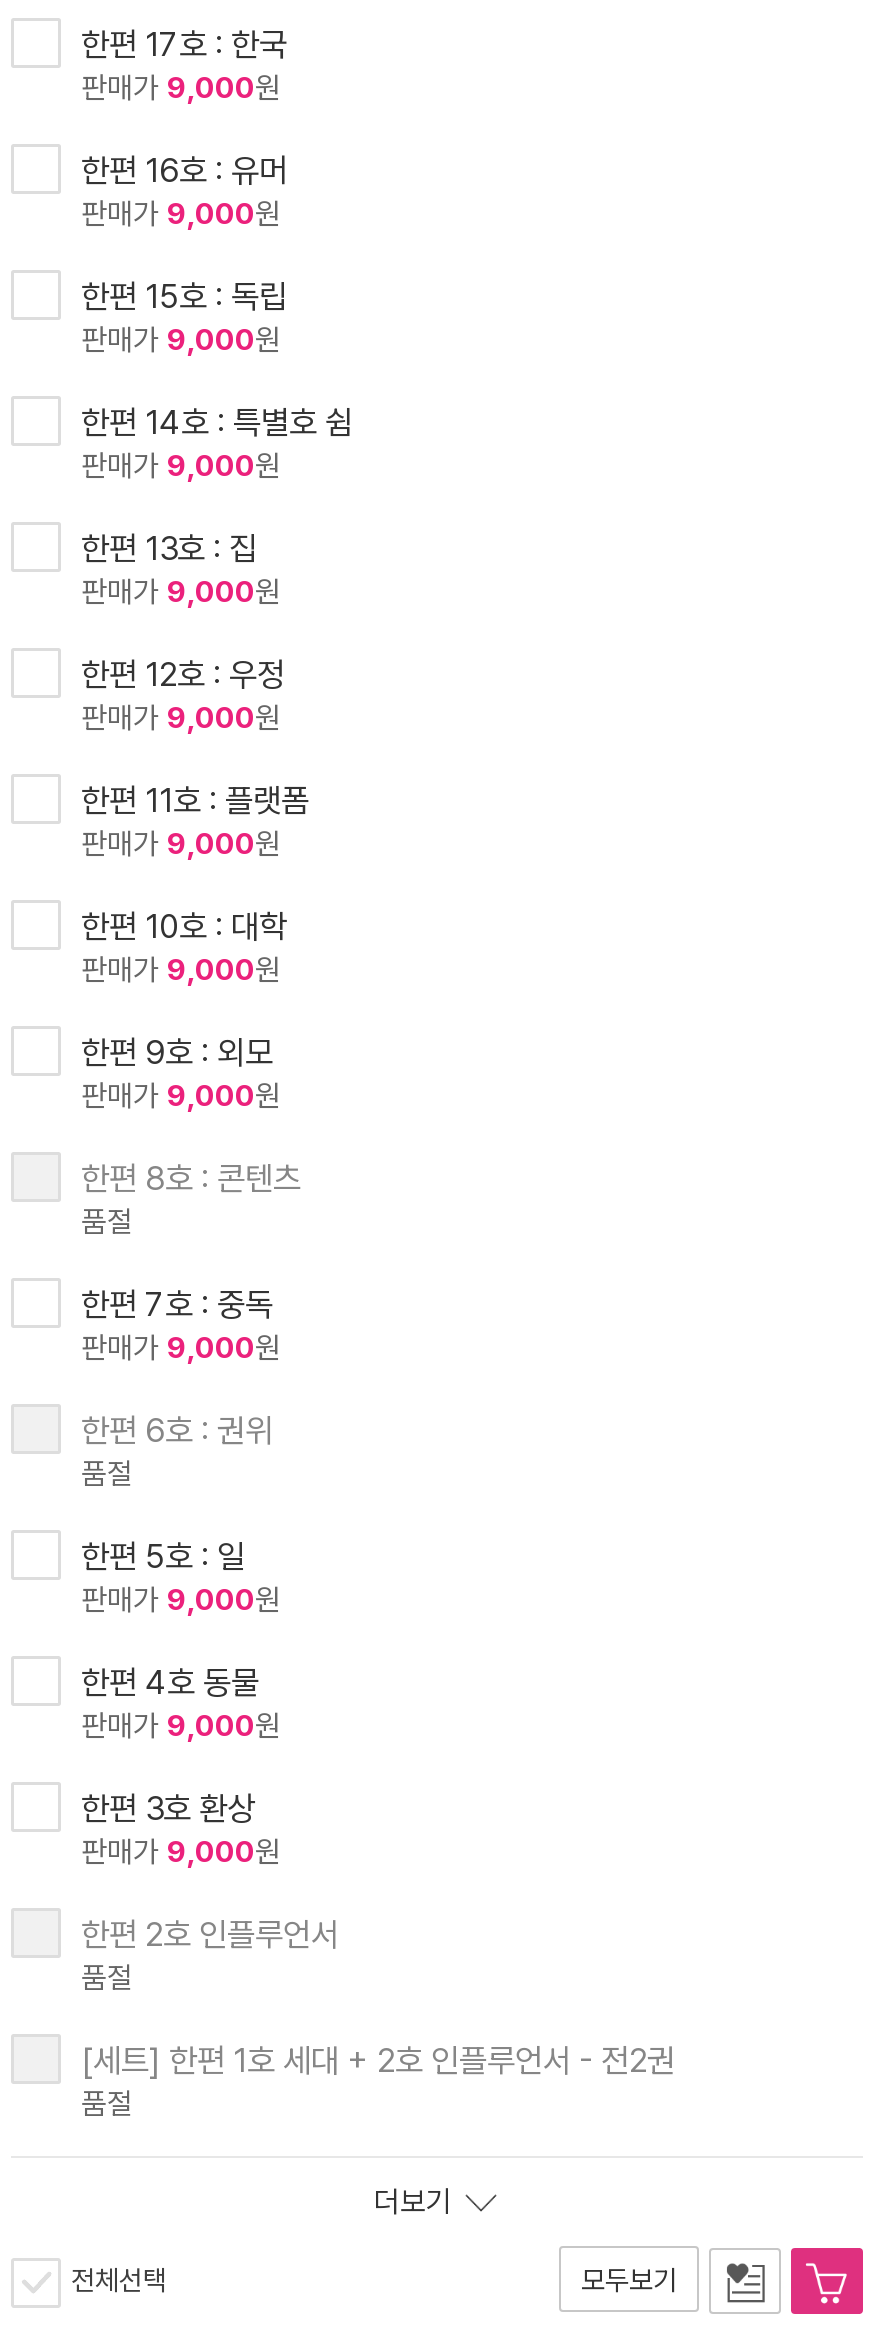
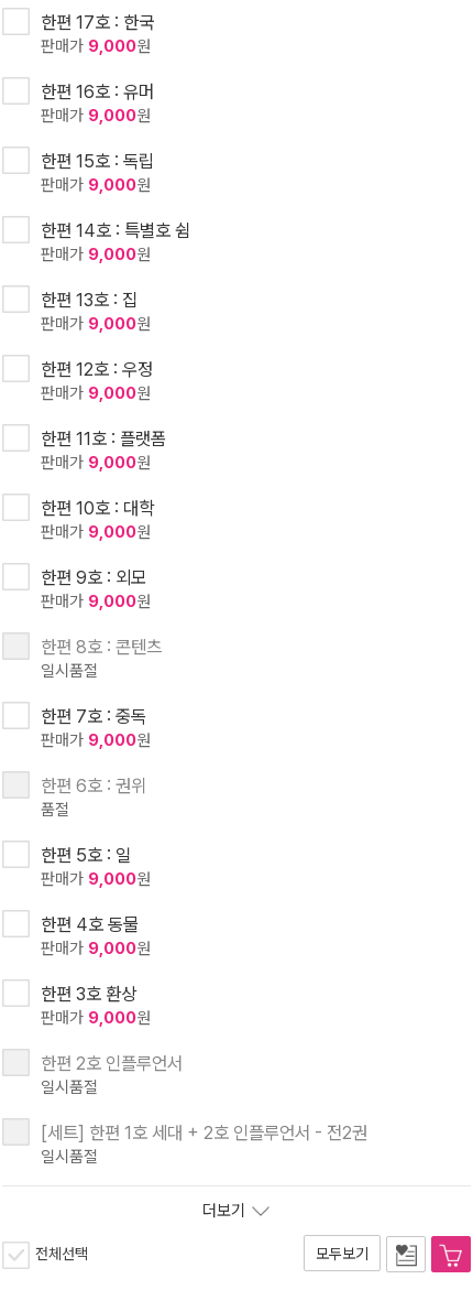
- 품절
+ 일시품절

- 품절
+ 일시품절

- 품절
+ 일시품절
